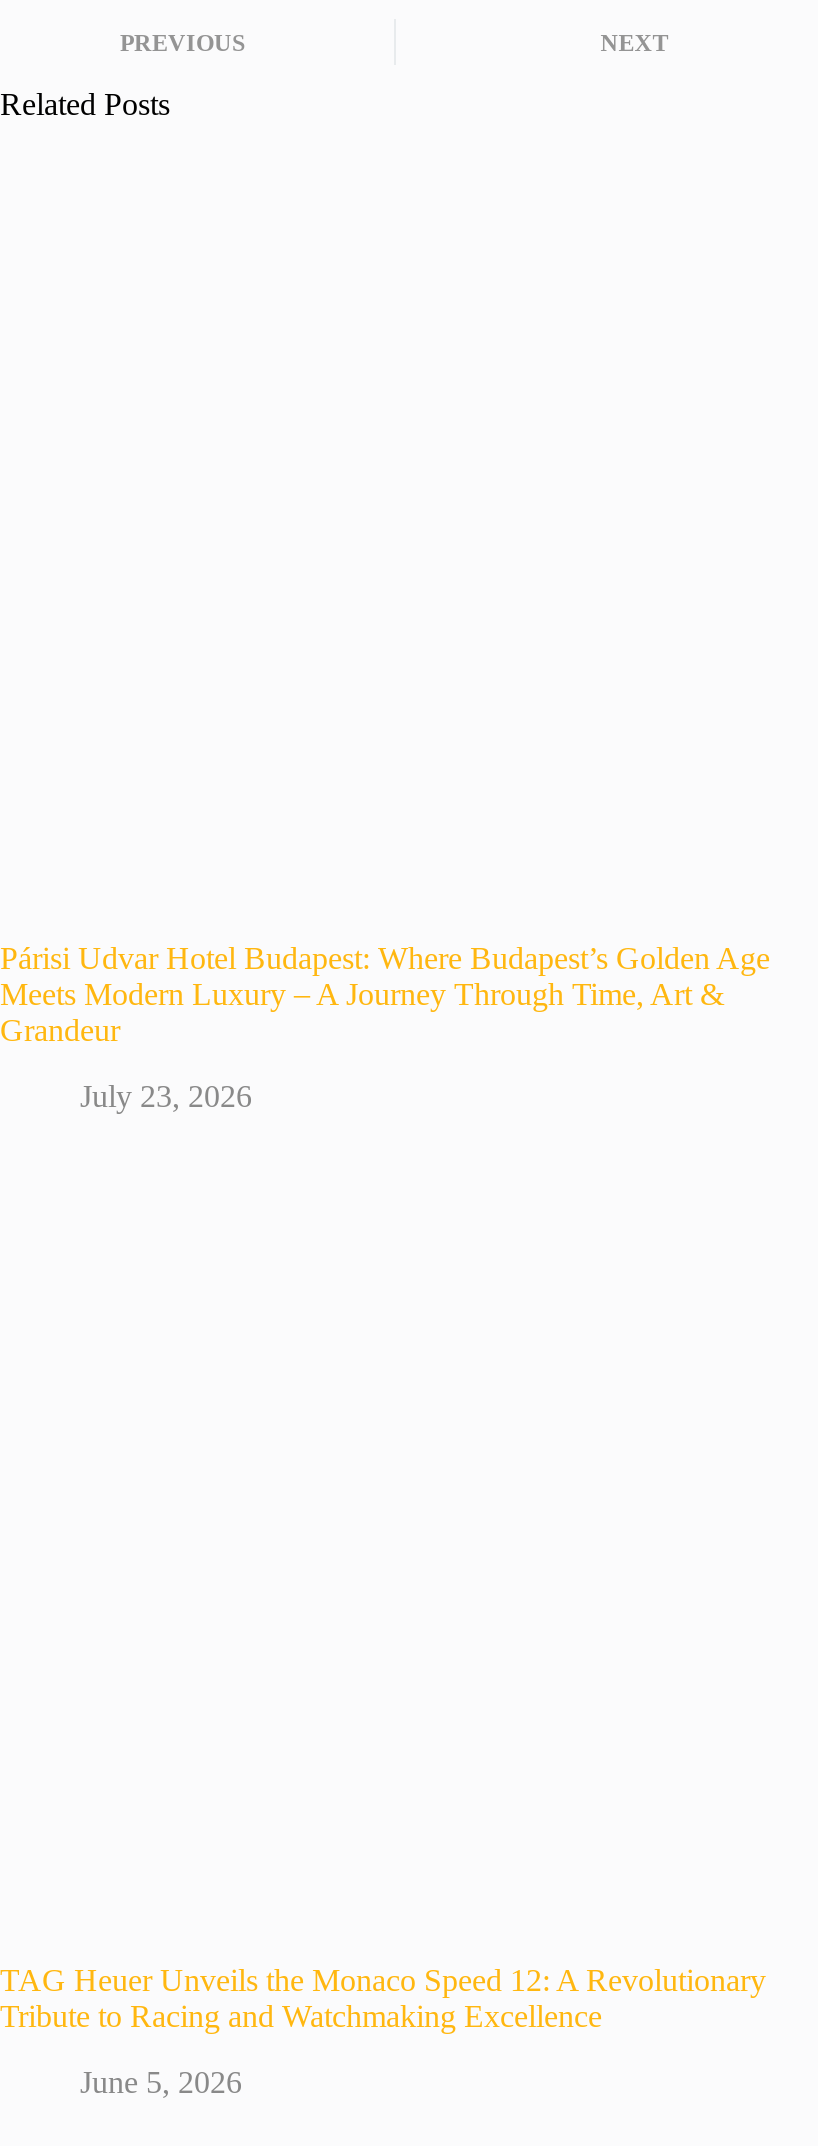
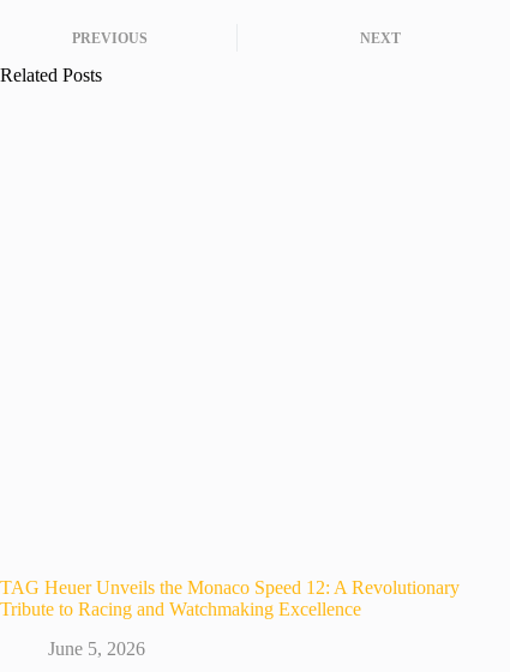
- Párisi Udvar Hotel Budapest: Where Budapest’s Golden Age
- Meets Modern Luxury – A Journey Through Time, Art &
- Grandeur
- July 23, 2026
